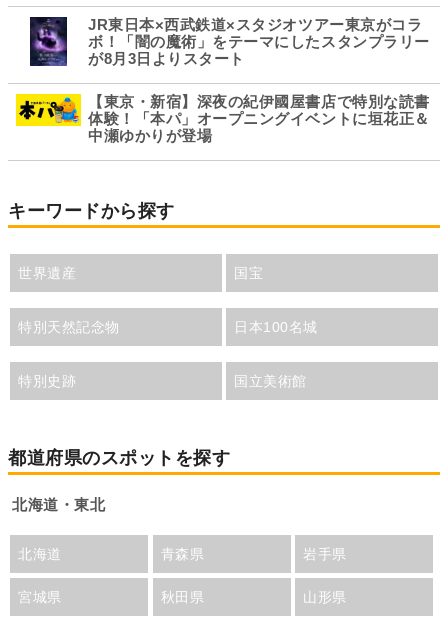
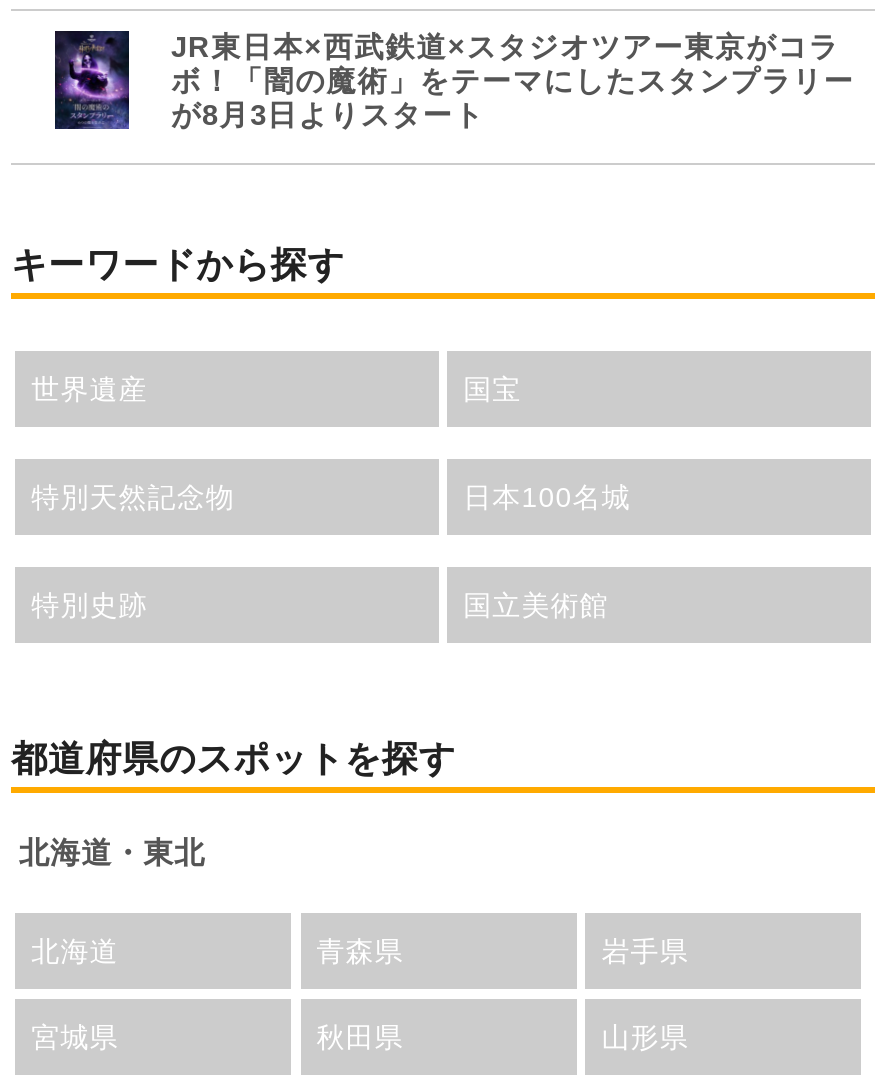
- [image]
- 【東京・新宿】深夜の紀伊國屋書店で特別な読書
- 体験！「本パ」オープニングイベントに垣花正＆
- 中瀬ゆかりが登場
